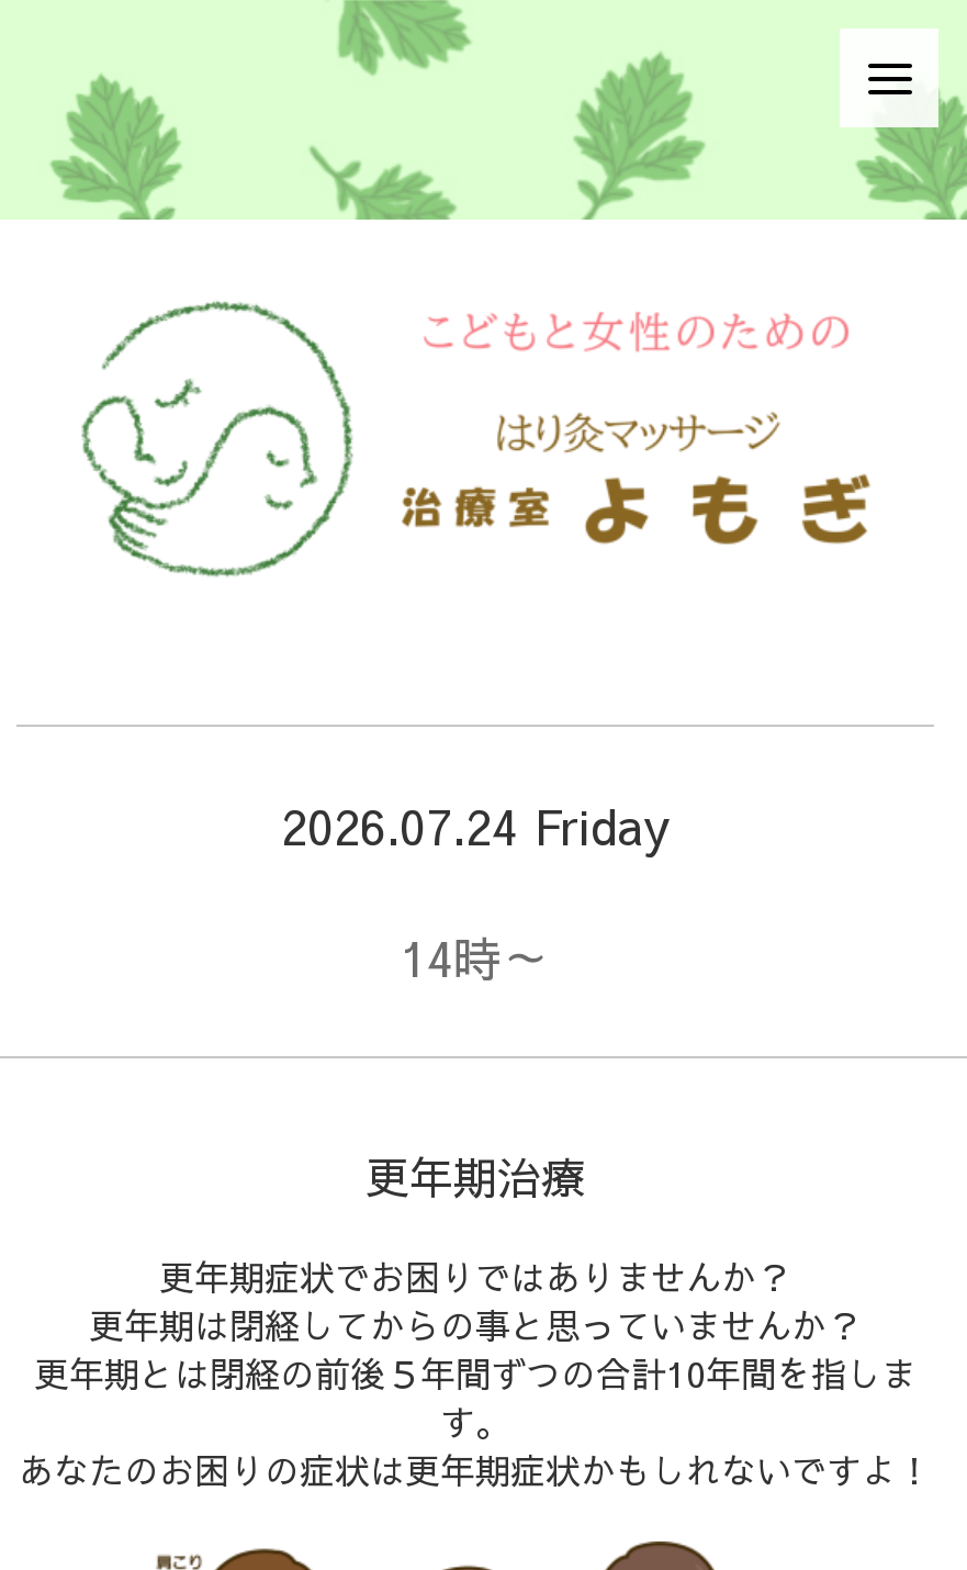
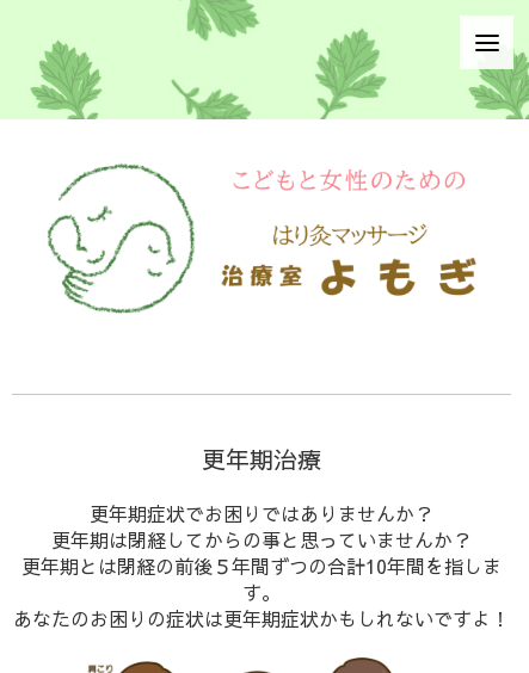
- 2026.07.24 Friday
- 14時～
